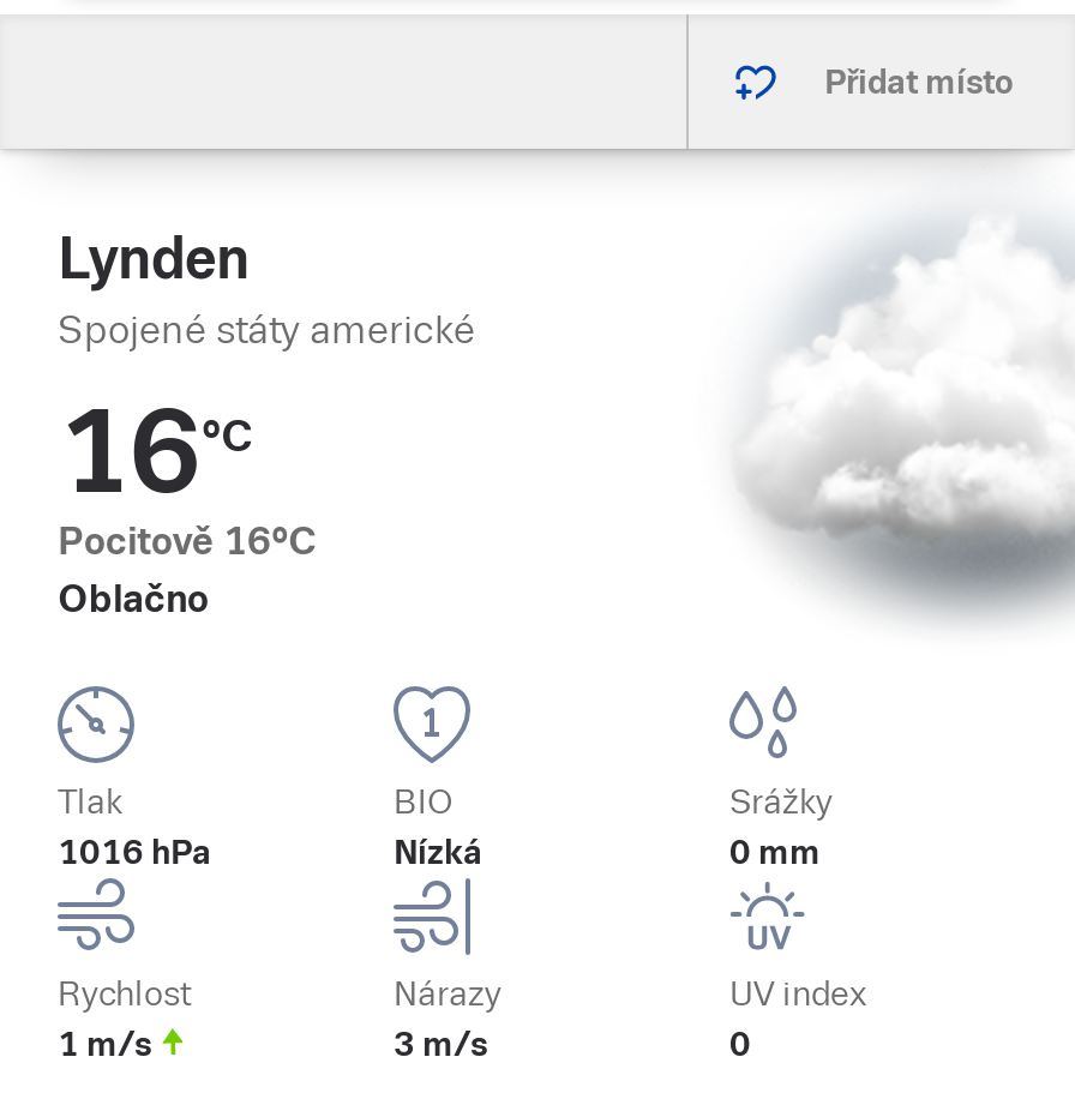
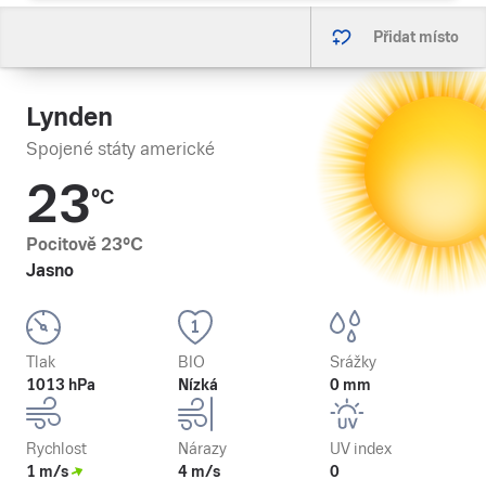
- [image]
+ [image]

- 16°C
- Pocitově 16°C
- Oblačno
+ 23°C
+ Pocitově 23°C
+ Jasno

- 1016 hPa
+ 1013 hPa

- 3 m/s
+ 4 m/s
